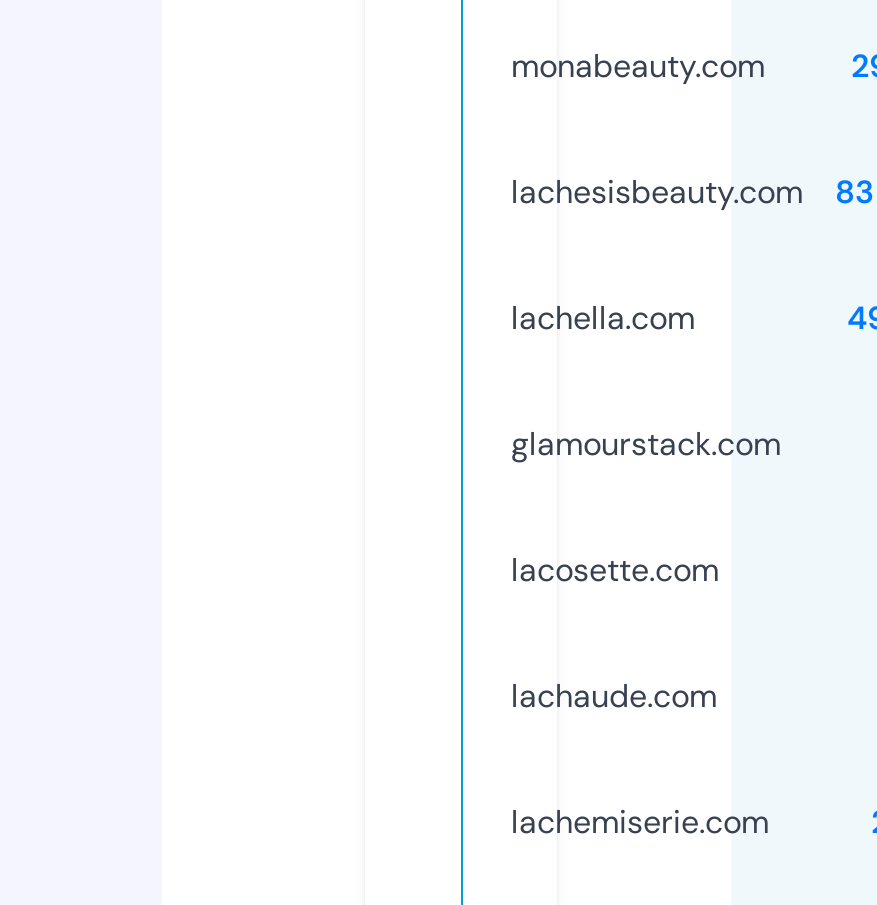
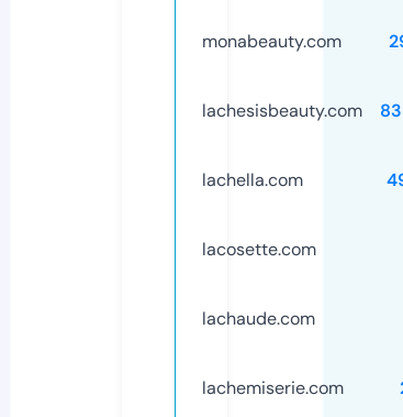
- glamourstack.com
